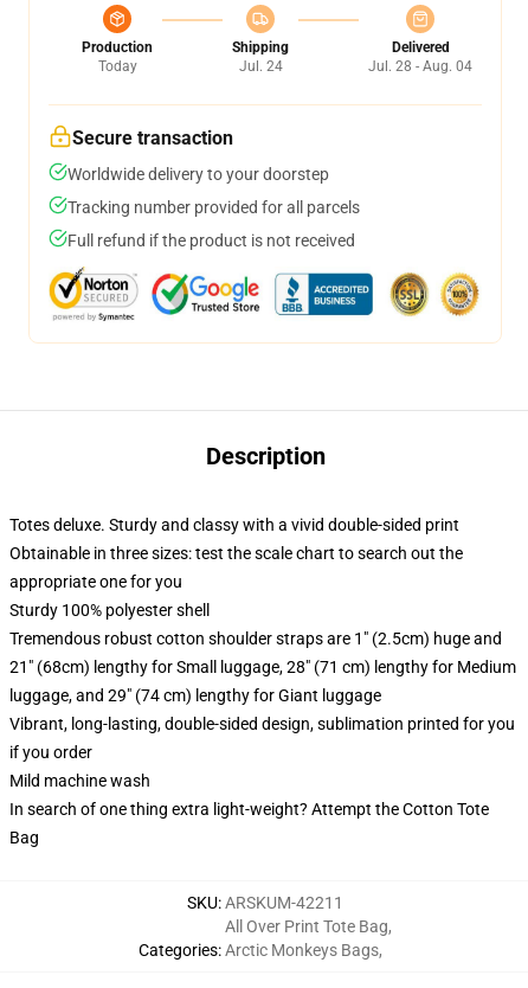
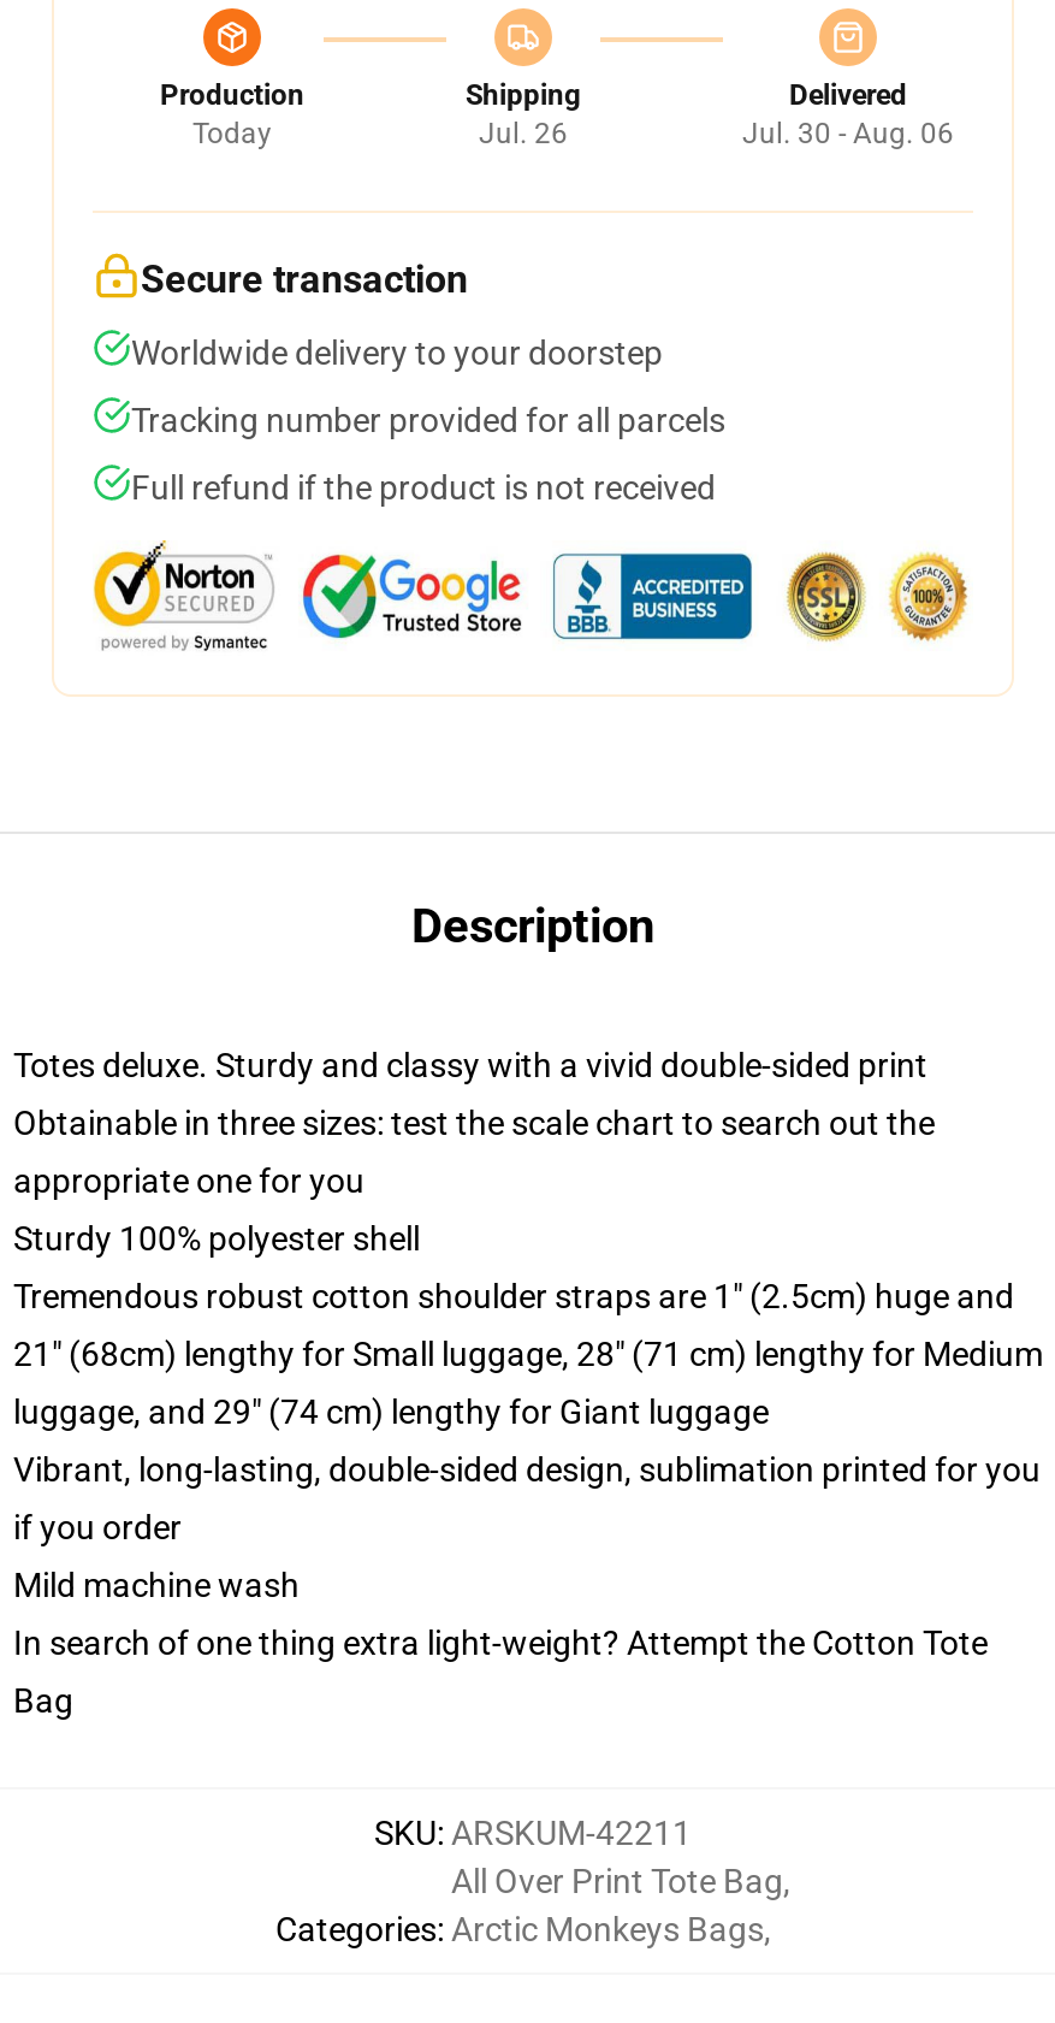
- Jul. 24
+ Jul. 26

- Jul. 28 - Aug. 04
+ Jul. 30 - Aug. 06
